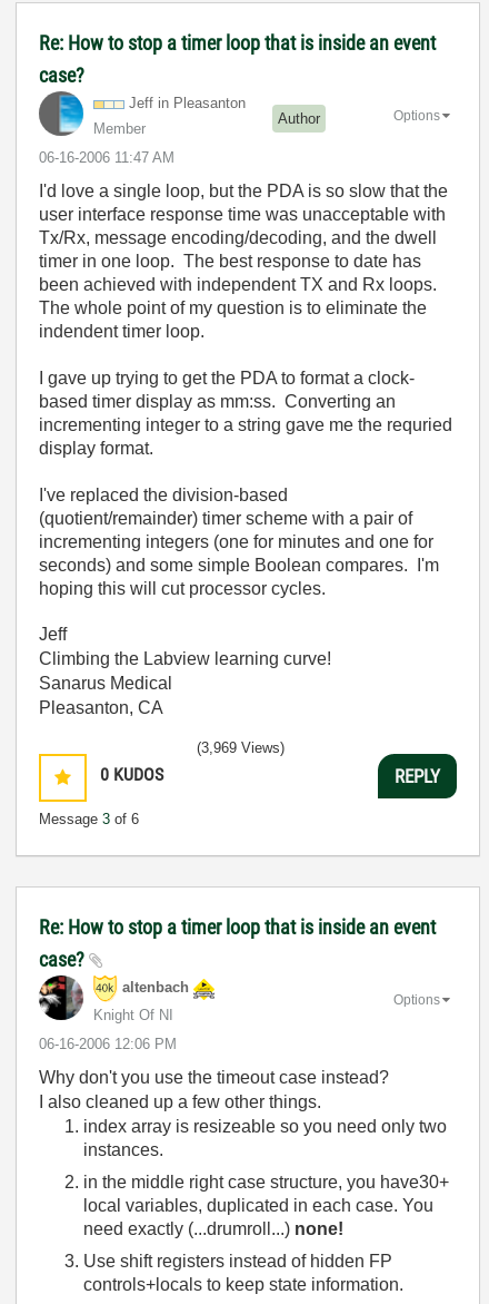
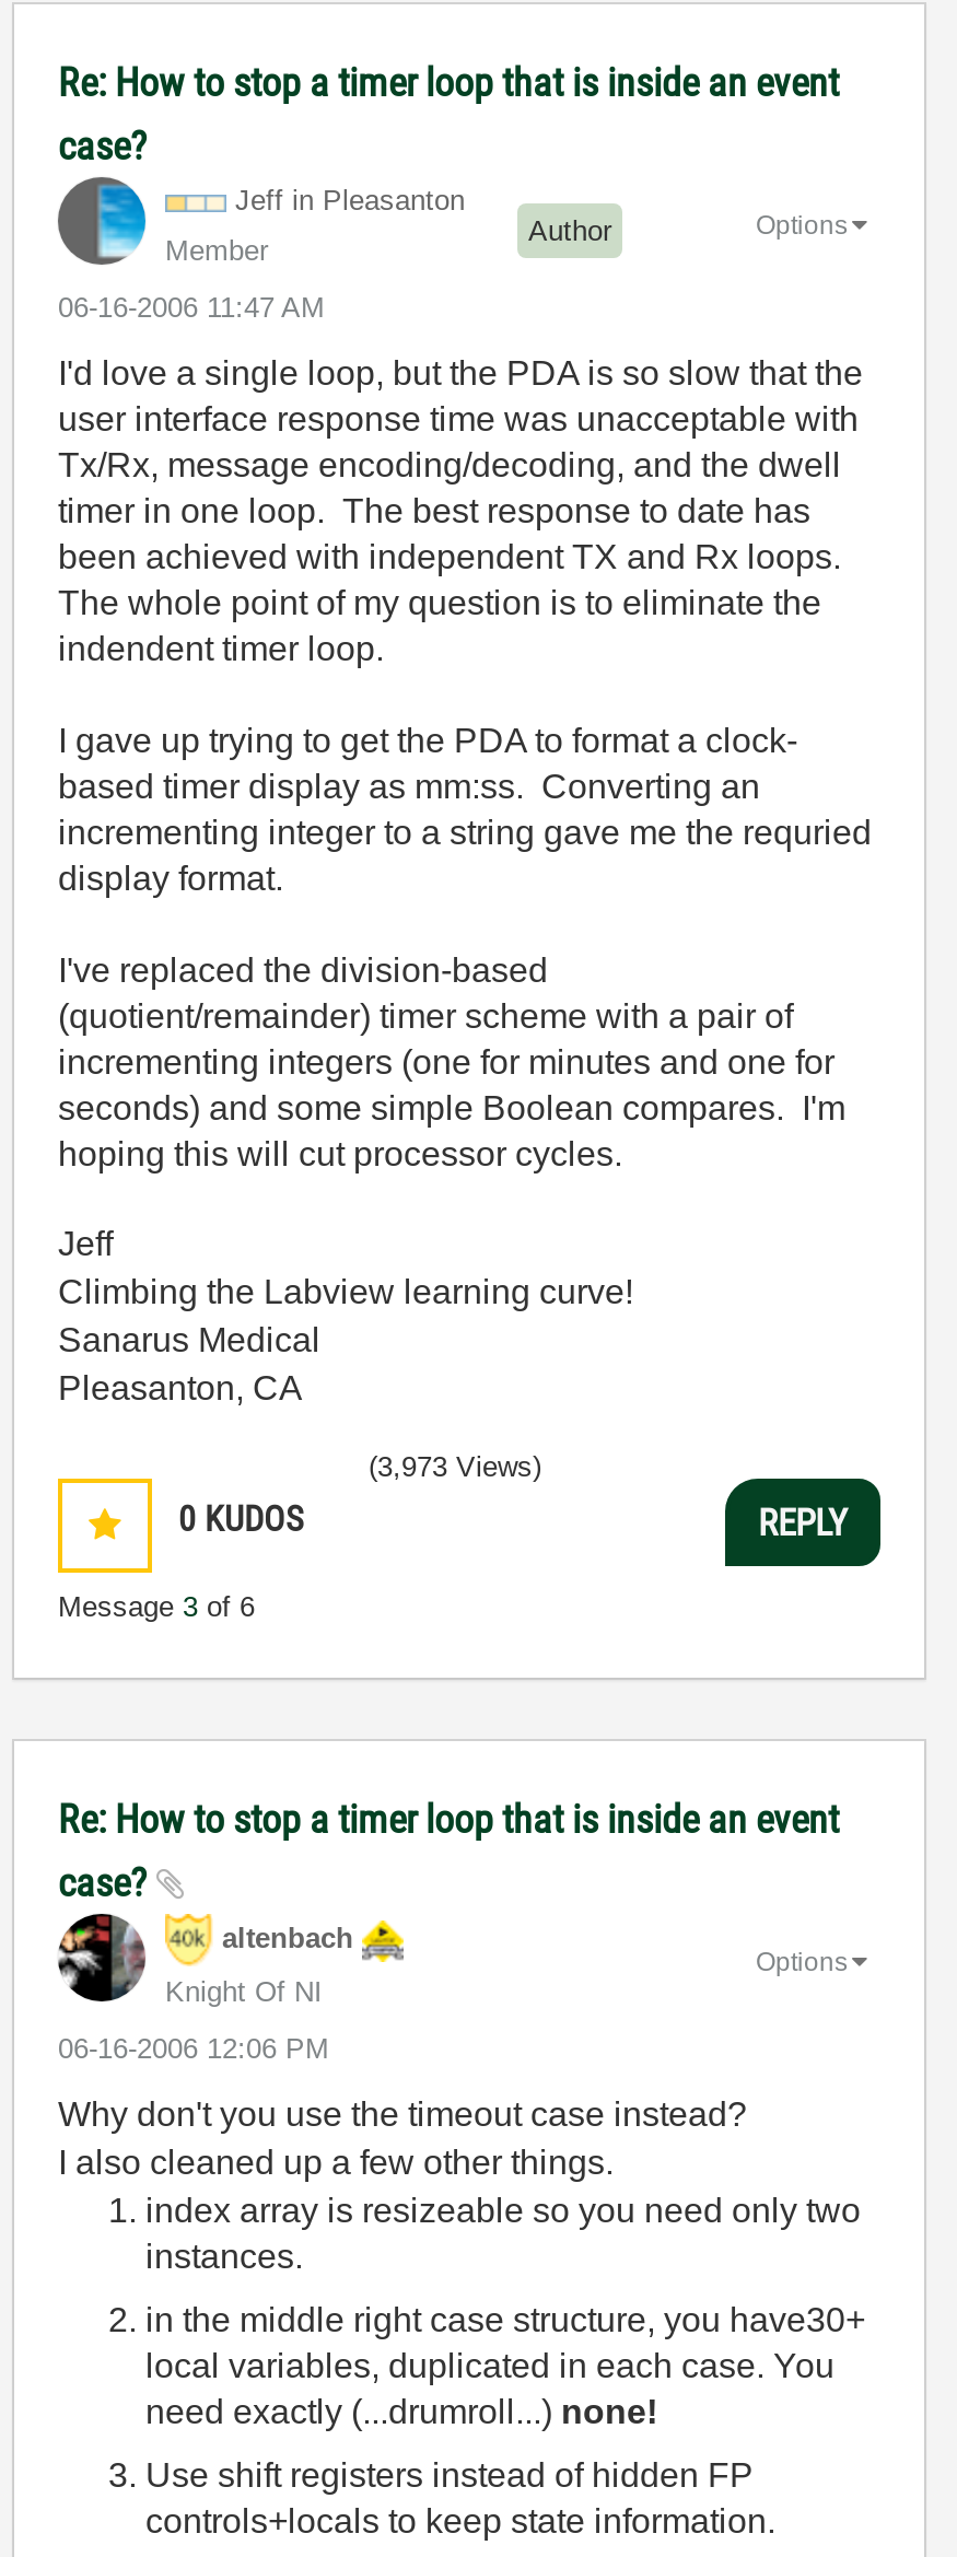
- (3,969 Views)
+ (3,973 Views)
